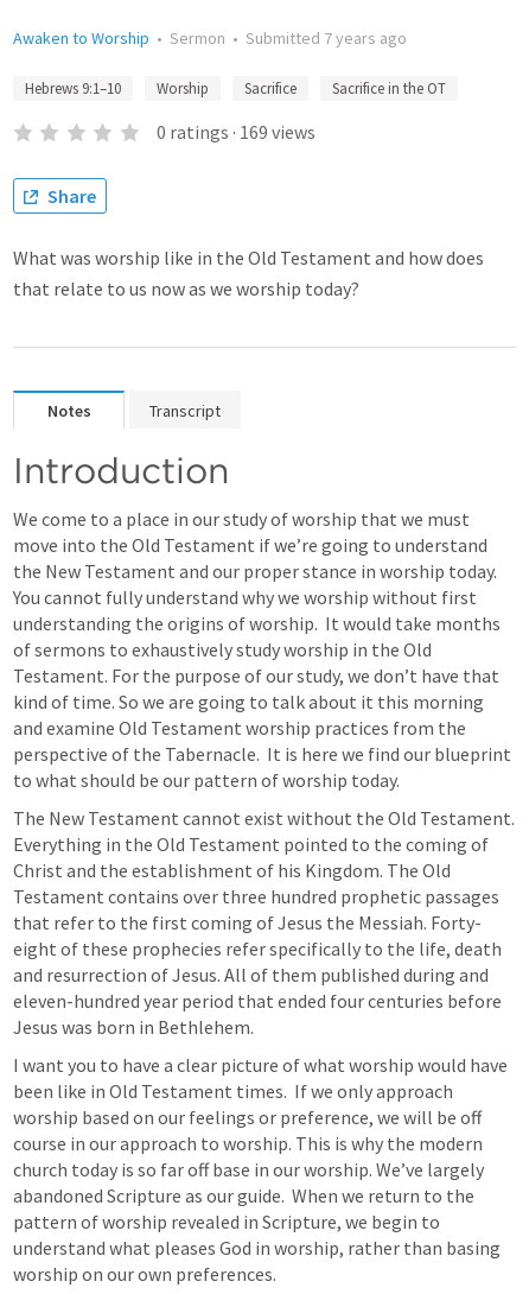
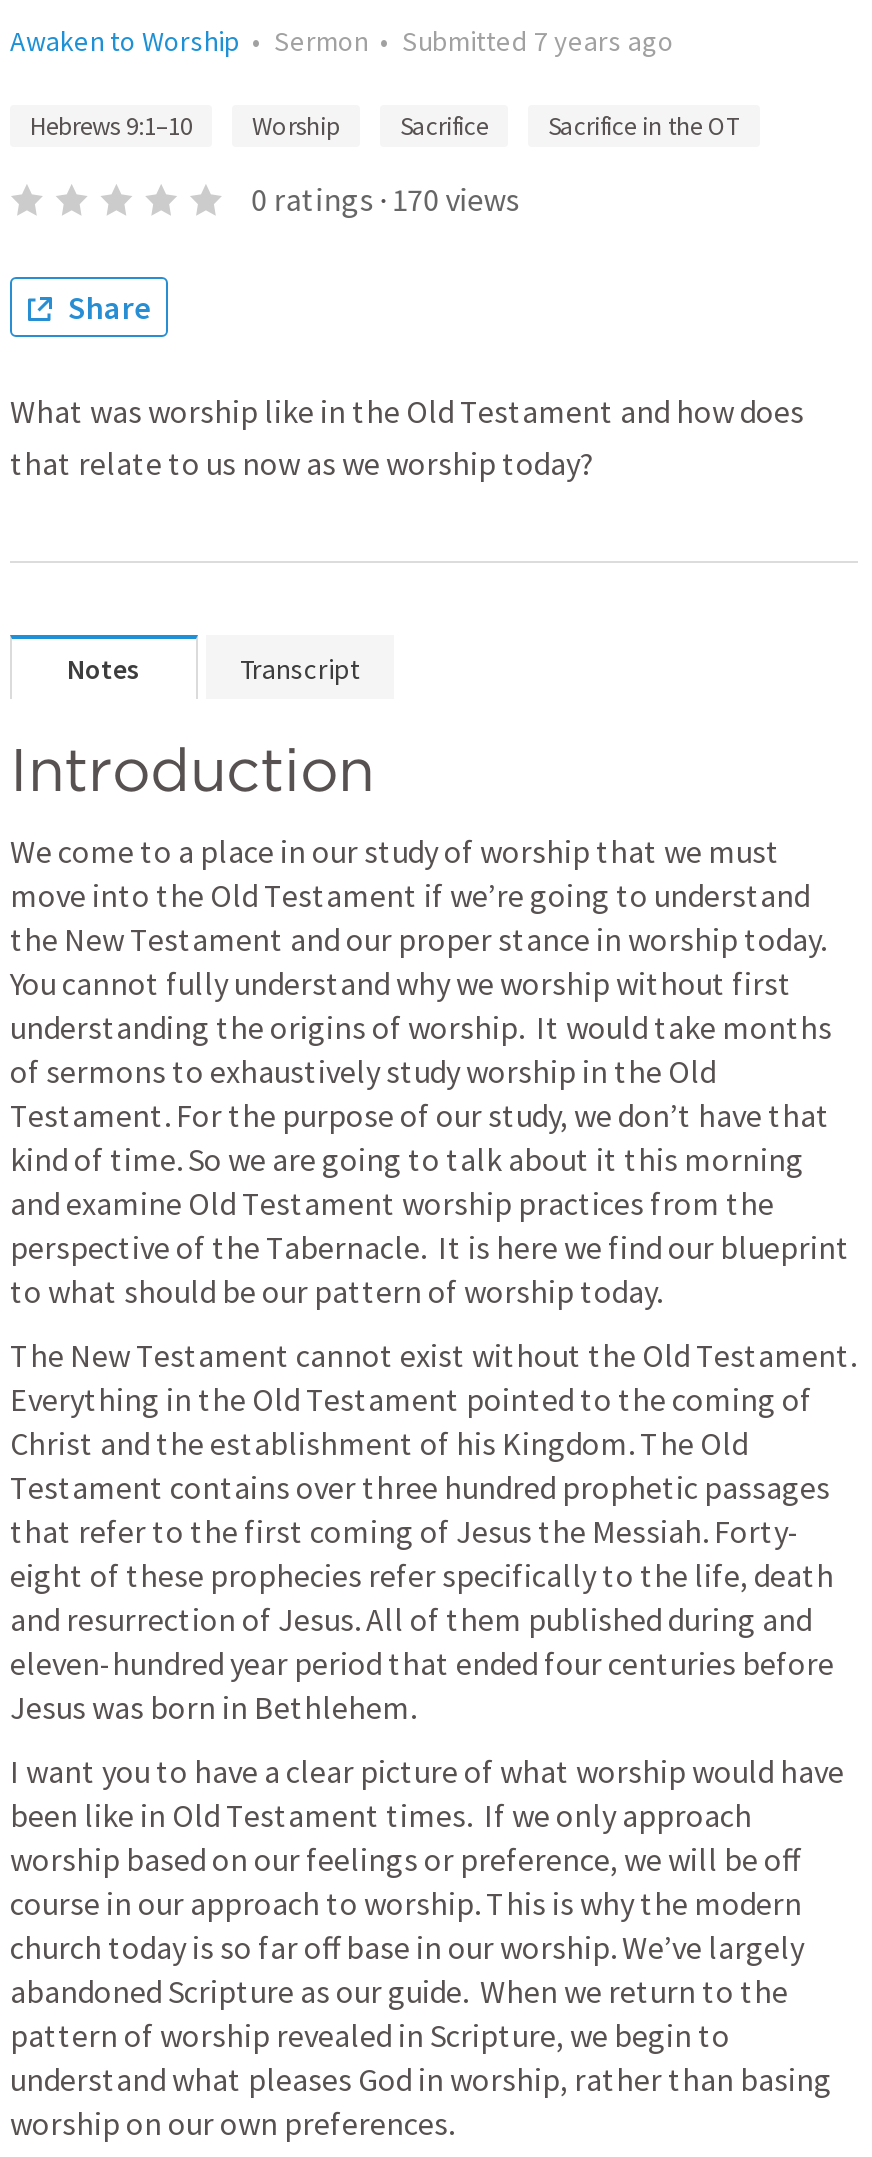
- 0 ratings · 169 views
+ 0 ratings · 170 views
